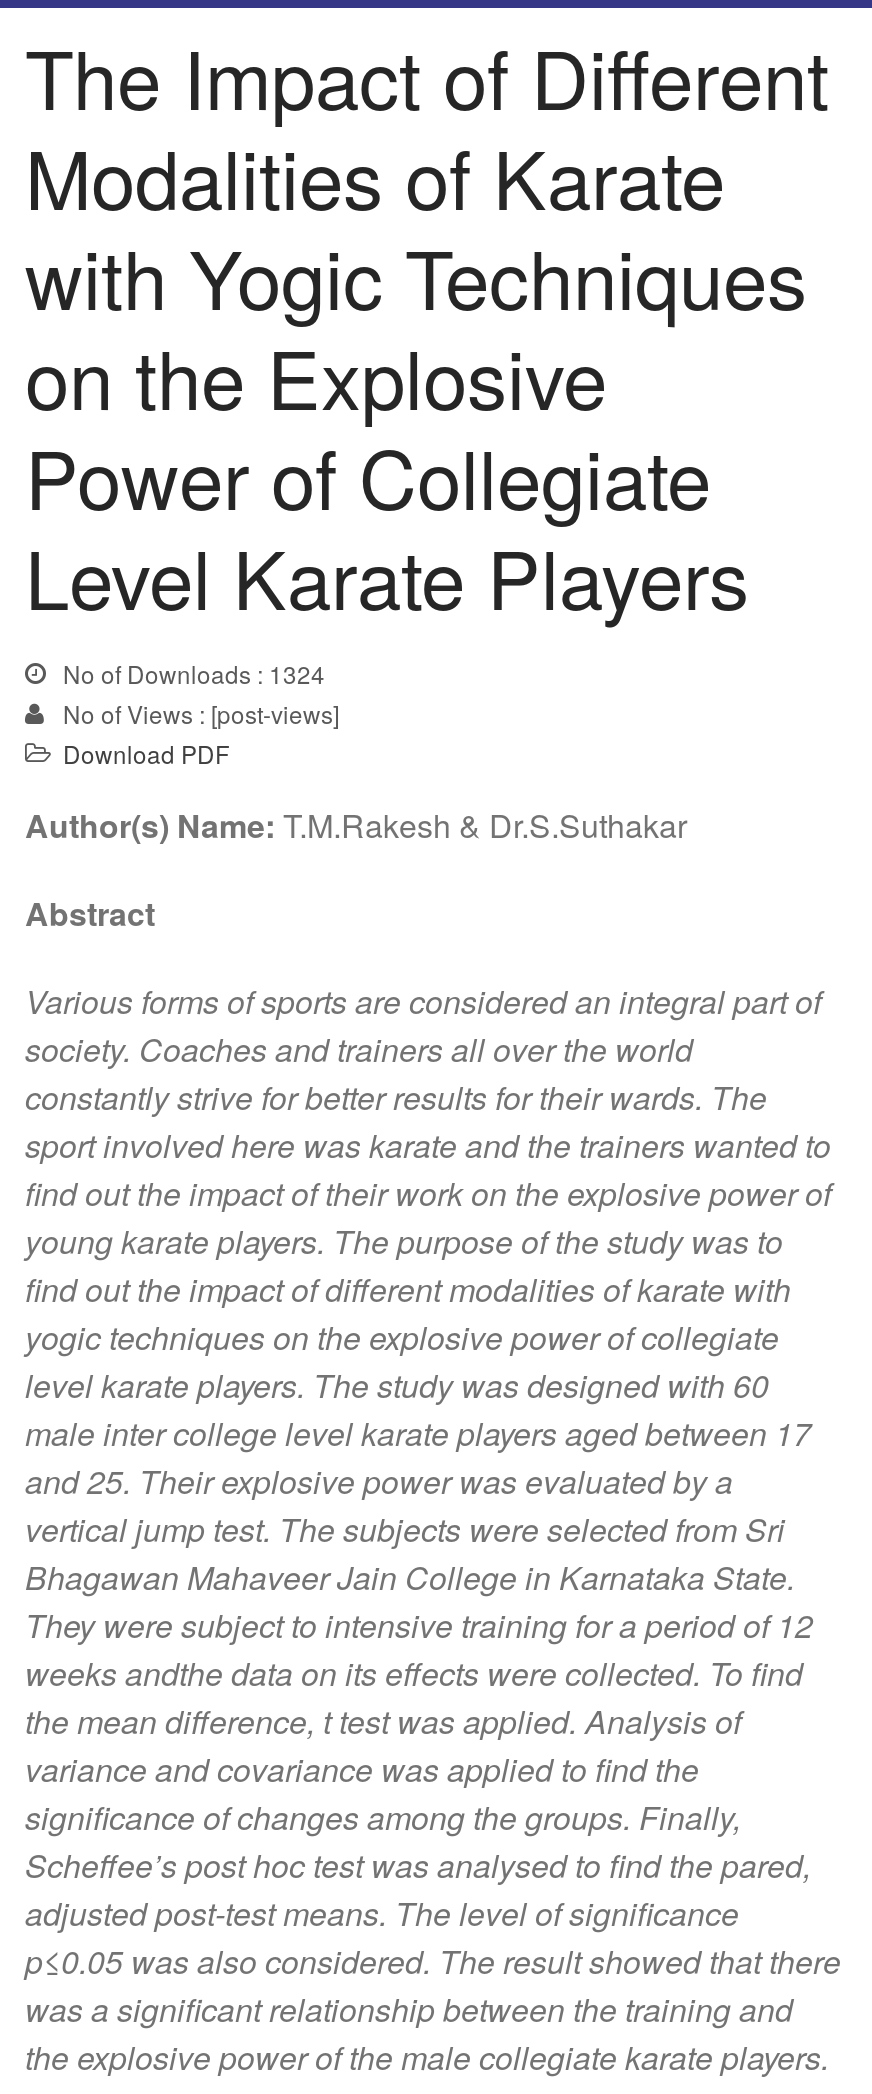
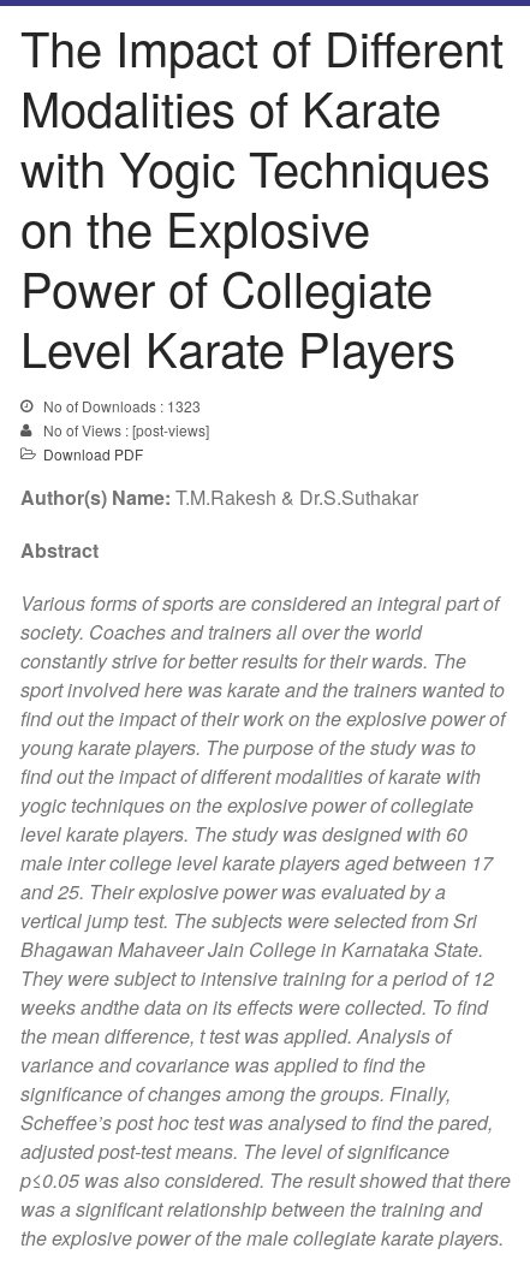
- No of Downloads : 1324
+ No of Downloads : 1323
